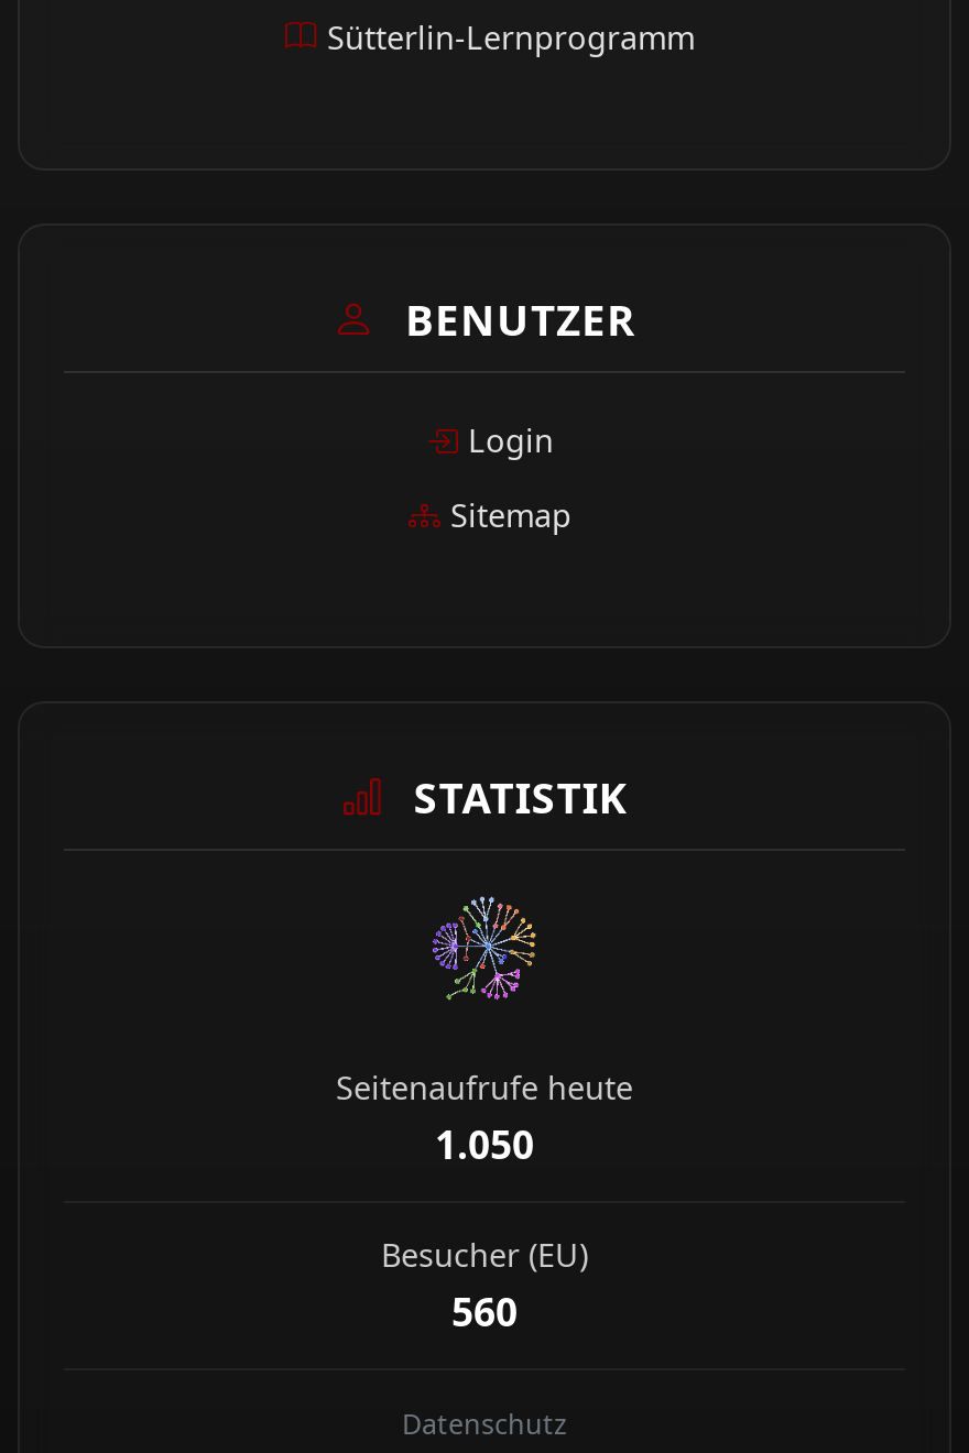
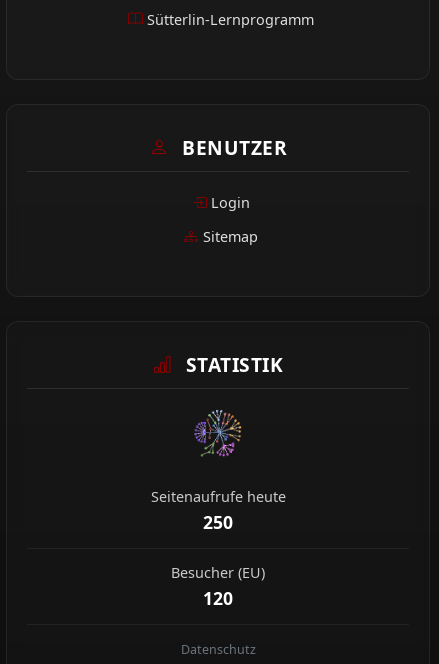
- 1.050
+ 250

- 560
+ 120
